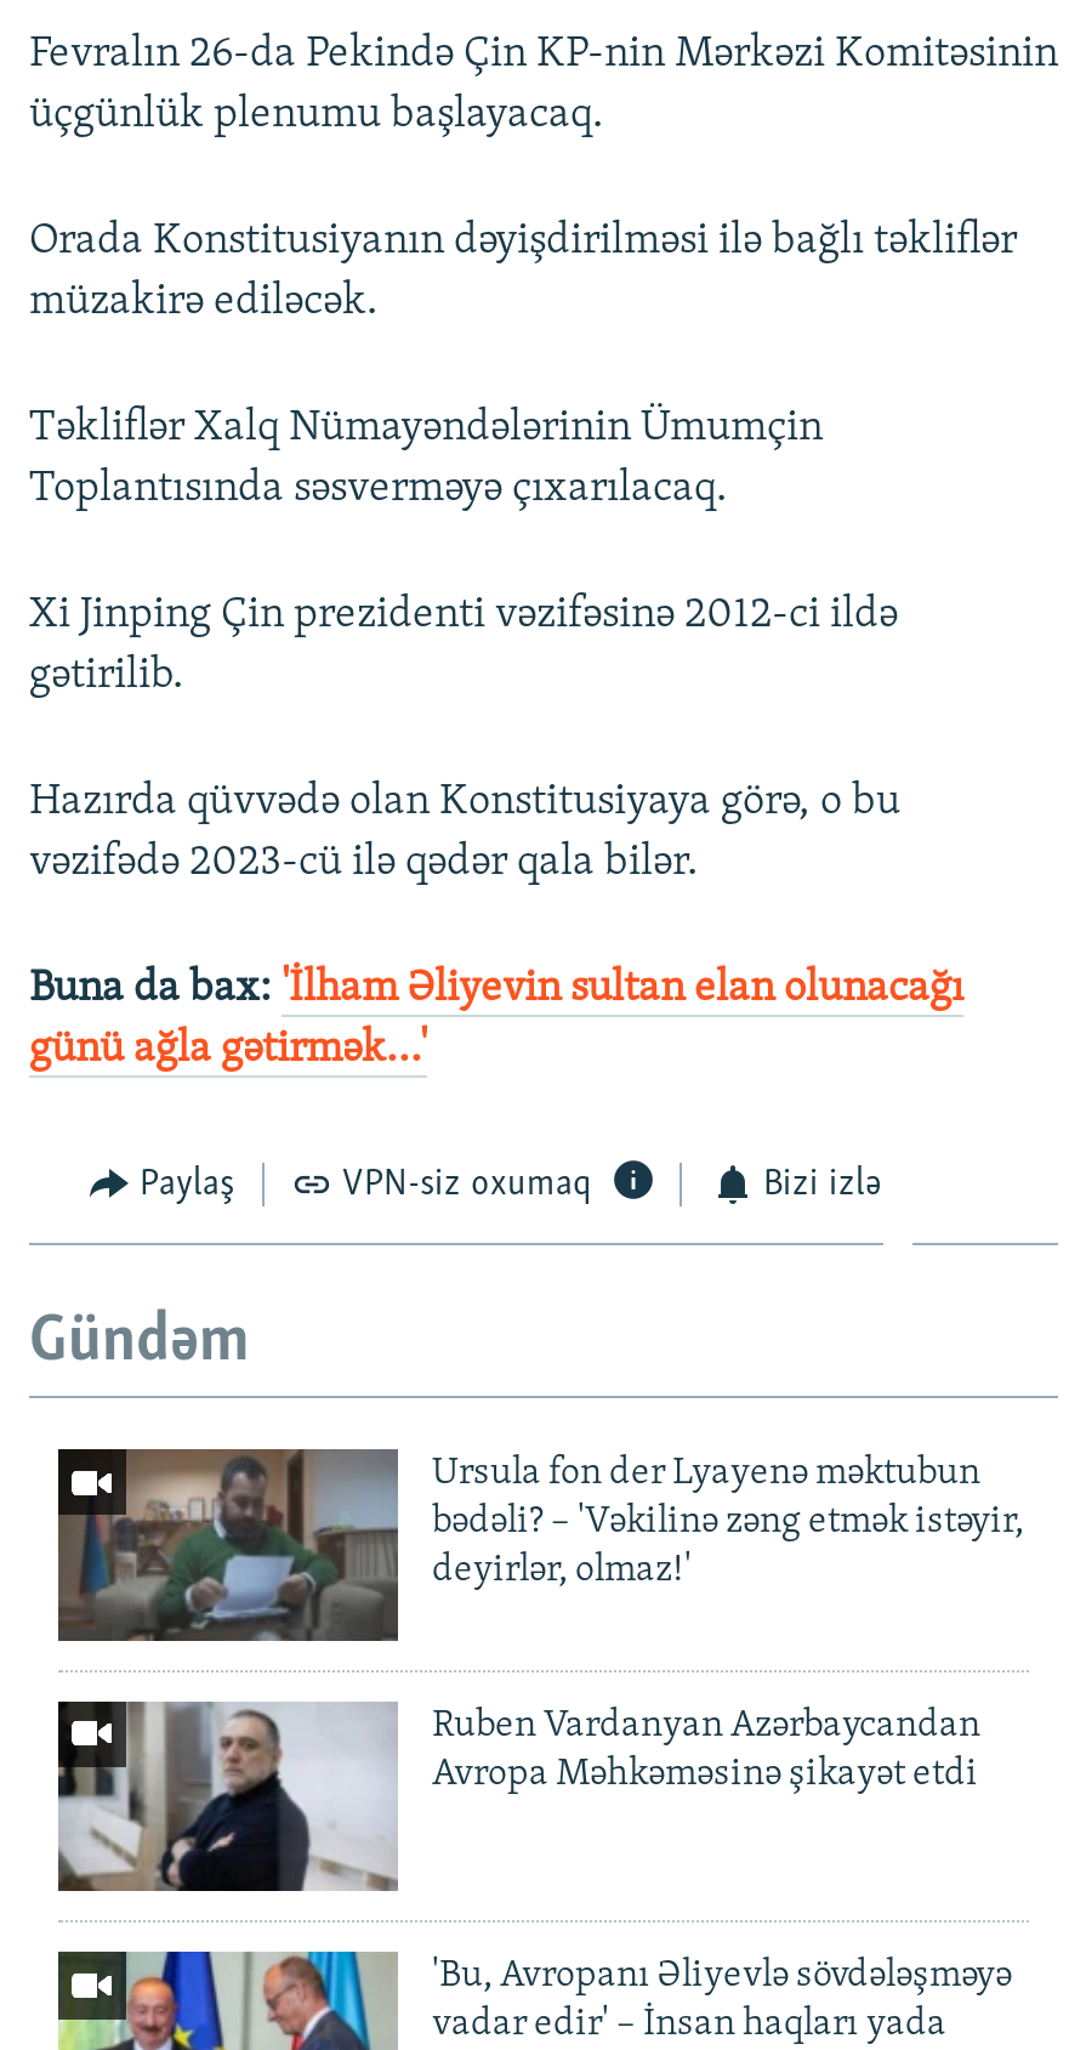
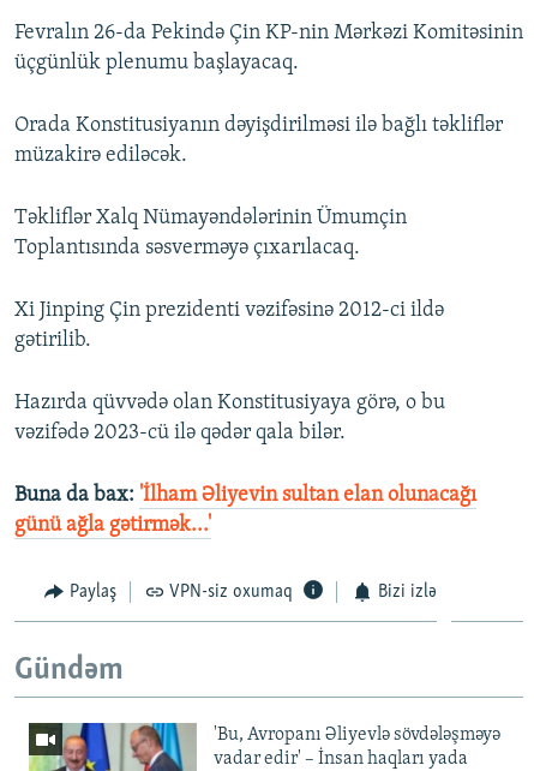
- [image]
- Ursula fon der Lyayenə məktubun
- bədəli? – 'Vəkilinə zəng etmək istəyir,
- deyirlər, olmaz!'

- [image]
- Ruben Vardanyan Azərbaycandan
- Avropa Məhkəməsinə şikayət etdi
